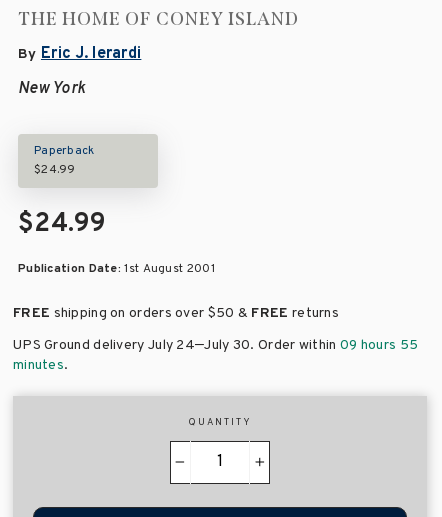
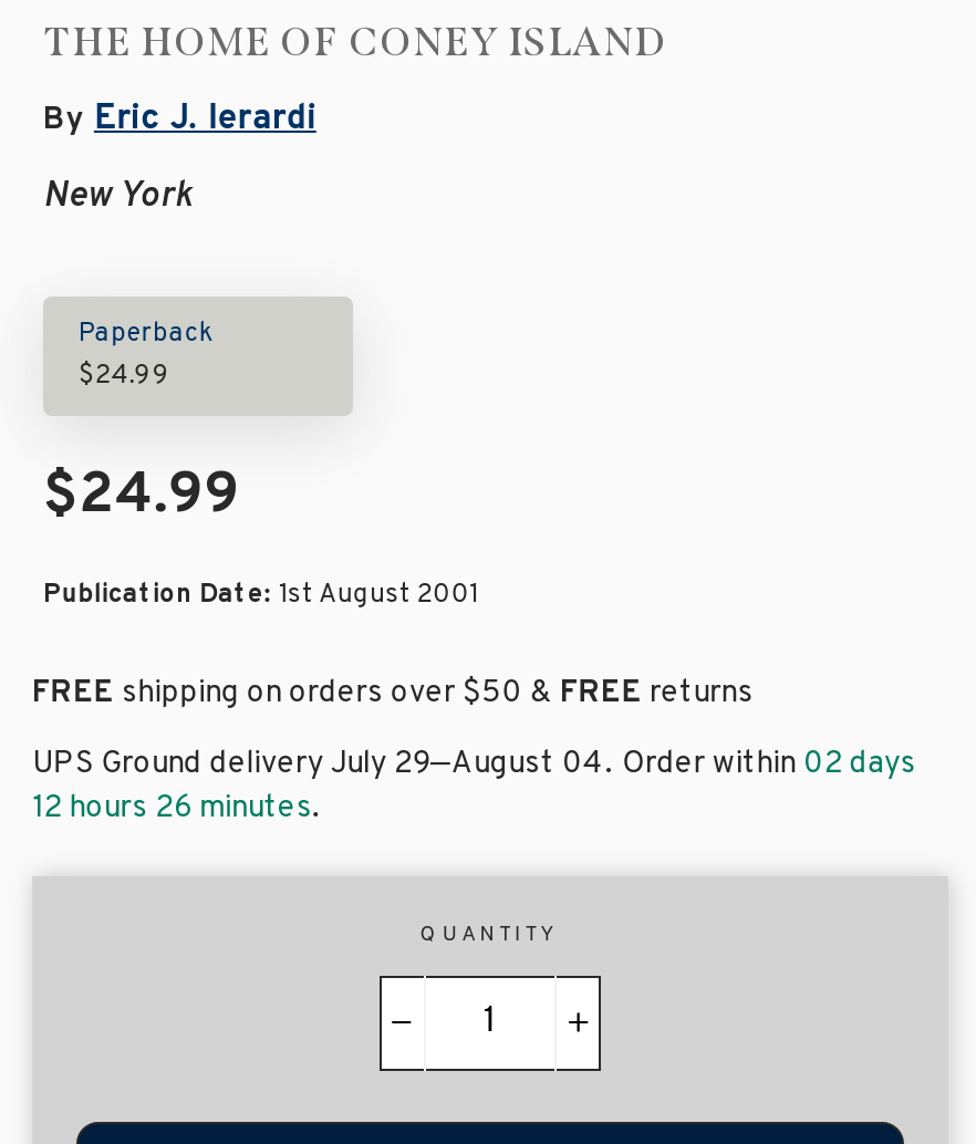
- UPS Ground delivery July 24–July 30. Order within 09 hours 55
- minutes.
+ UPS Ground delivery July 29–August 04. Order within 02 days
+ 12 hours 26 minutes.
